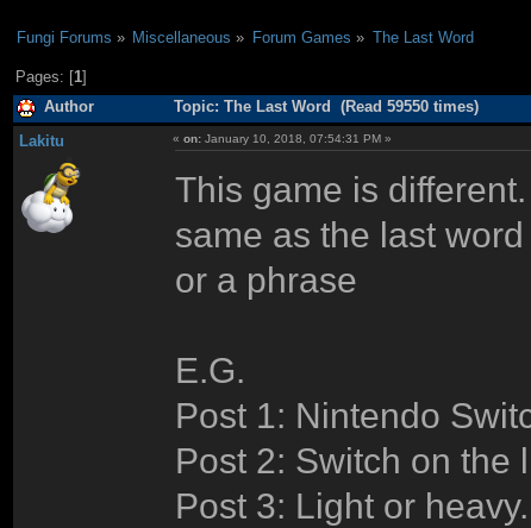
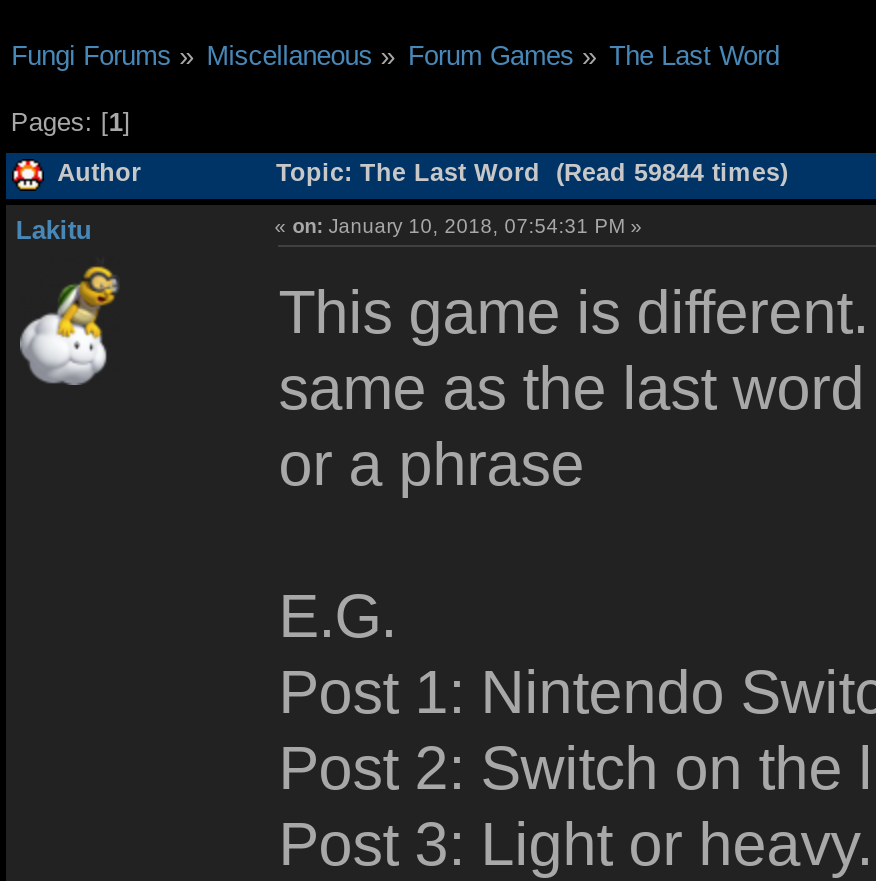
- Topic: The Last Word (Read 59550 times)
+ Topic: The Last Word (Read 59844 times)
